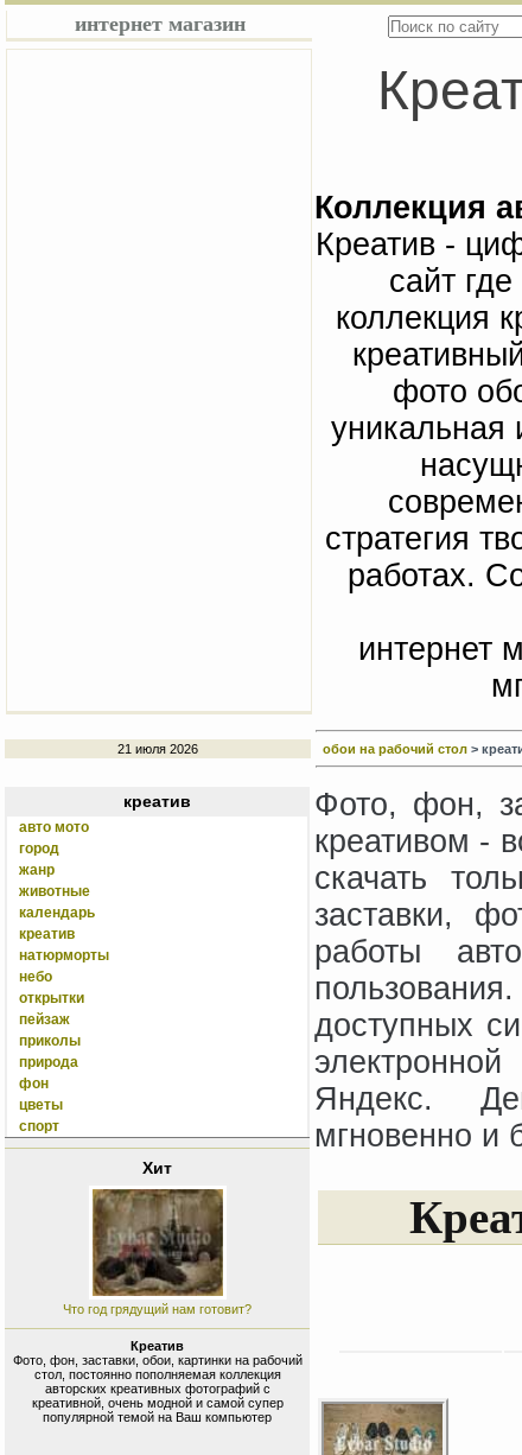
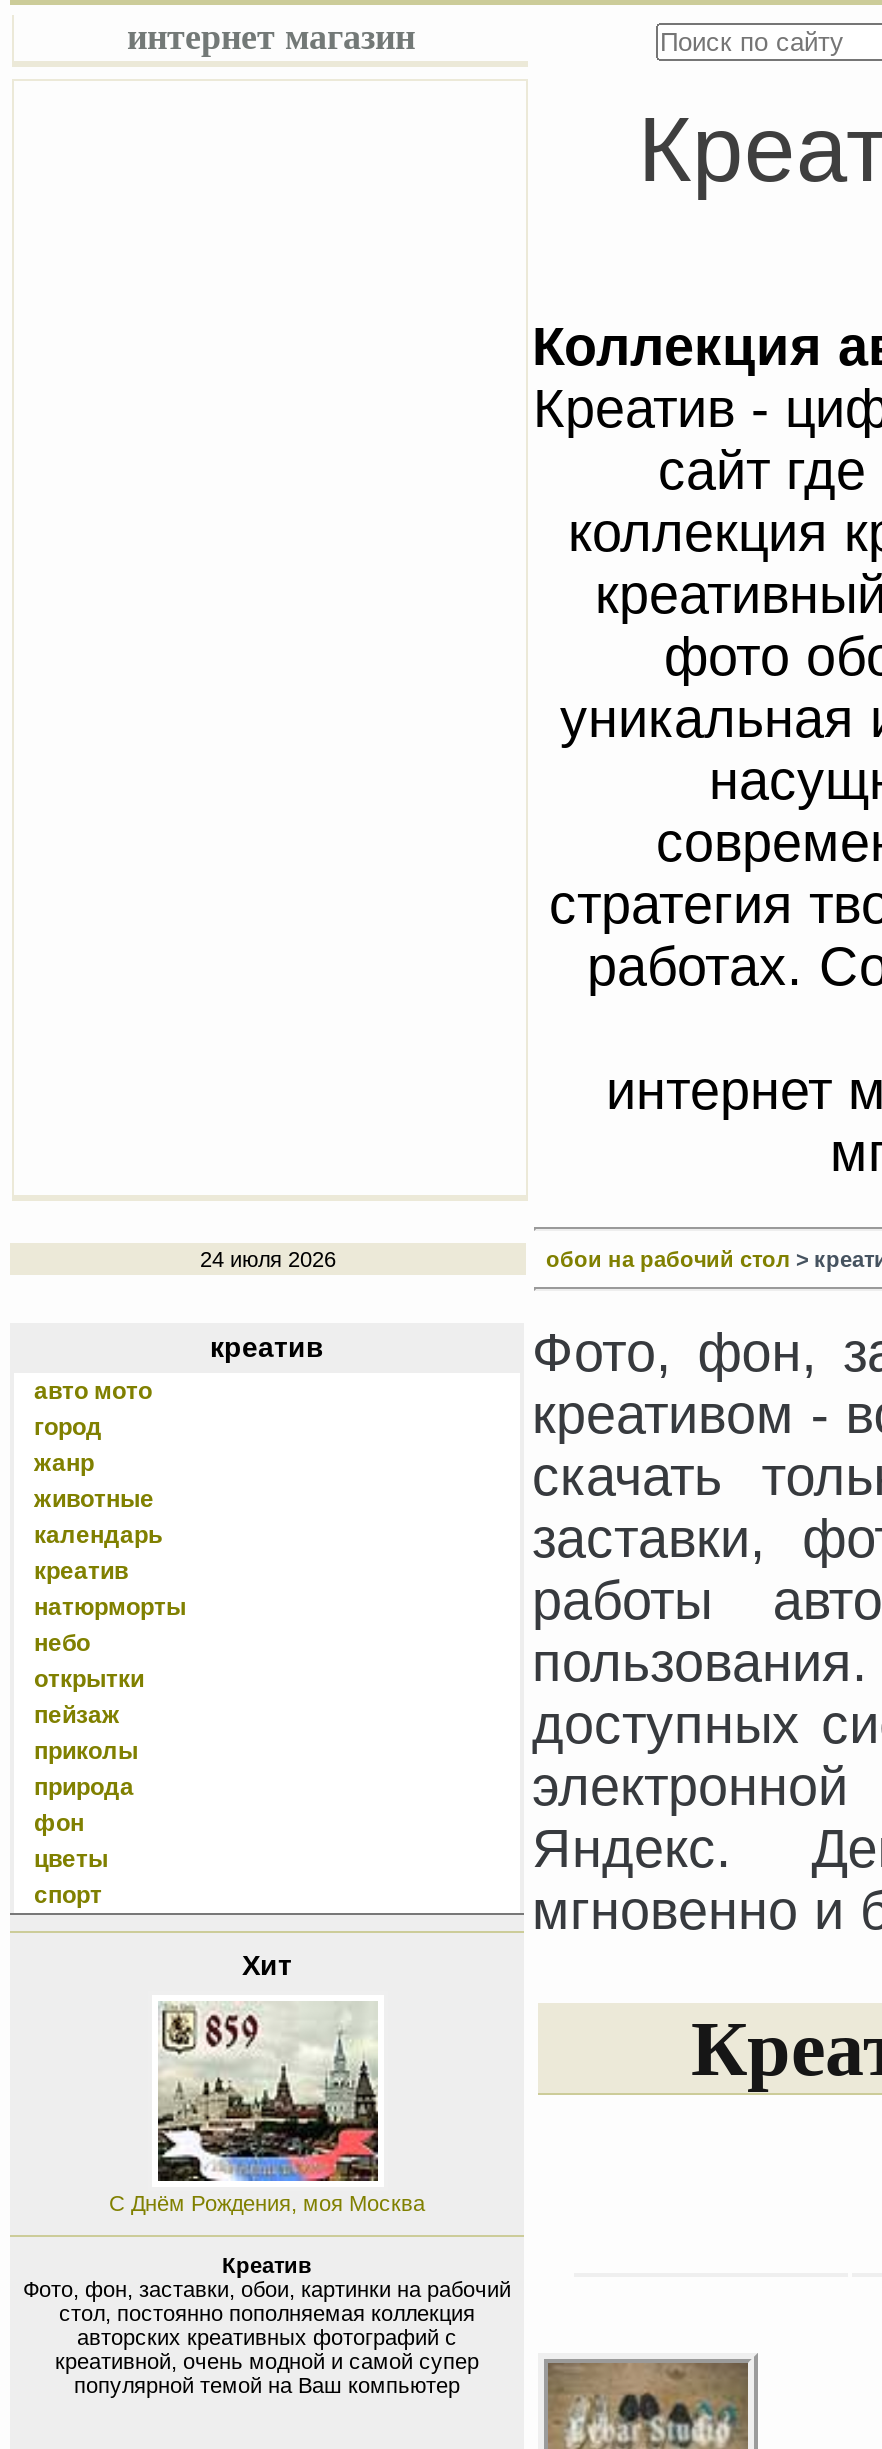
- 21 июля 2026
+ 24 июля 2026

- [image]
- Что год грядущий нам готовит?
+ [image]
+ С Днём Рождения, моя Москва
